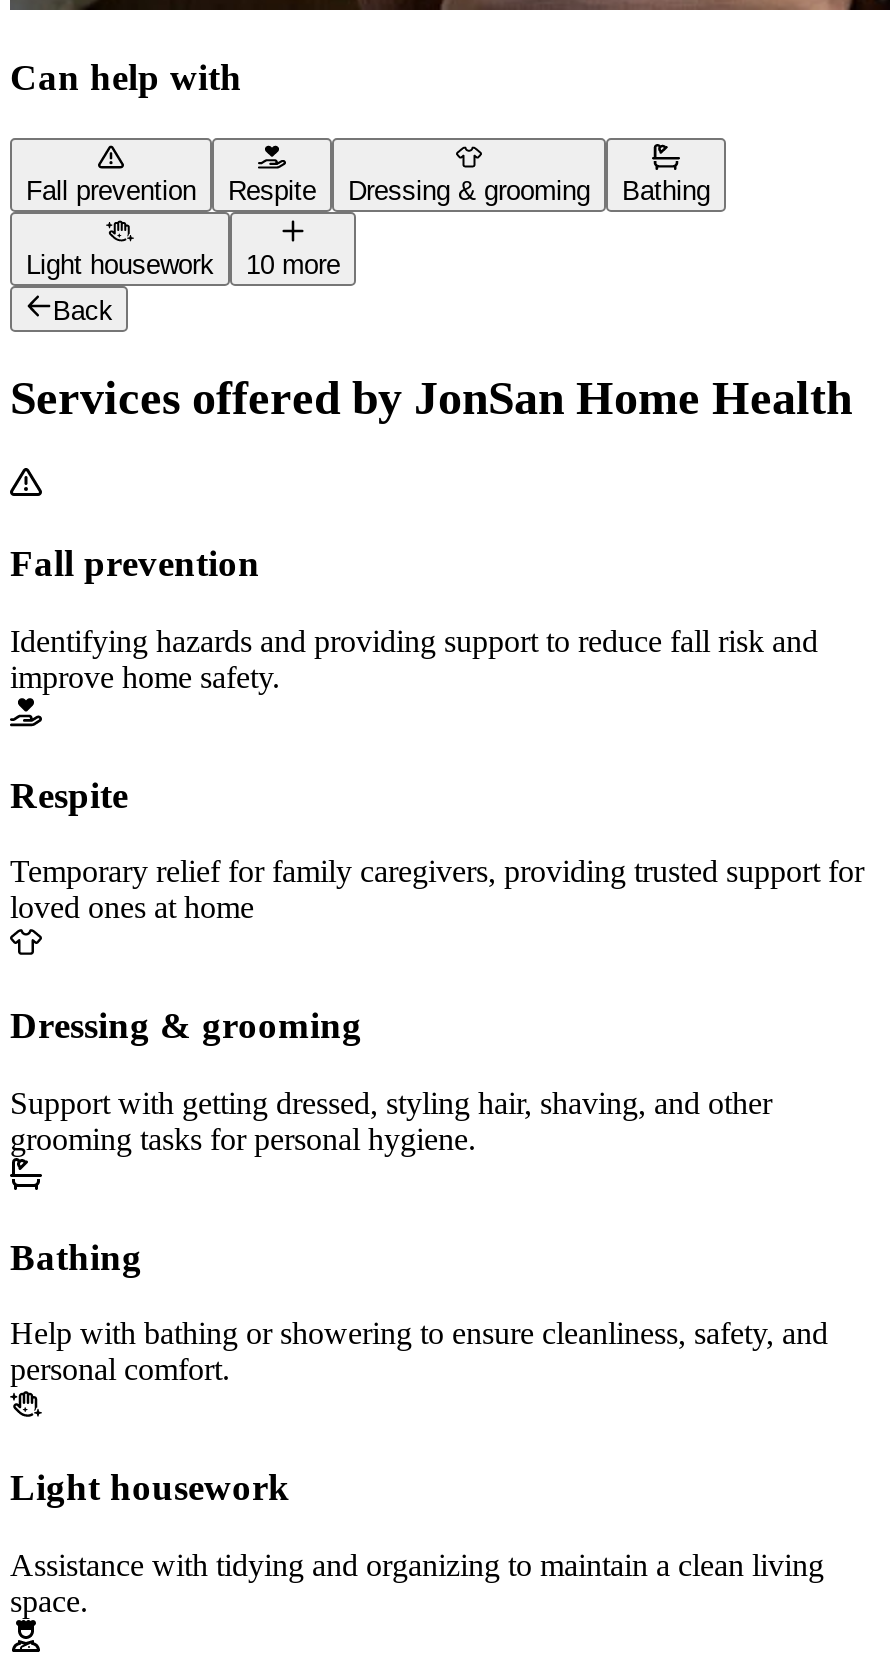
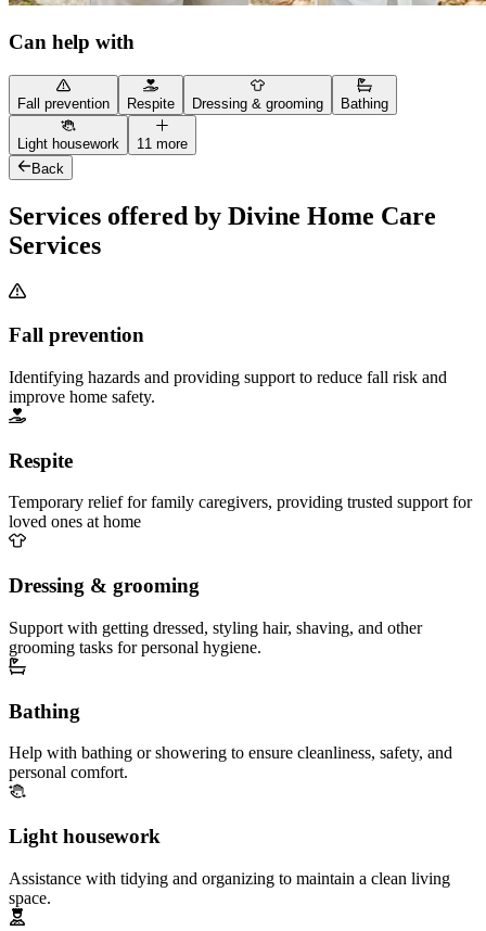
- Light housework 10 more
+ Light housework 11 more

- Services offered by JonSan Home Health
+ Services offered by Divine Home Care
+ Services
